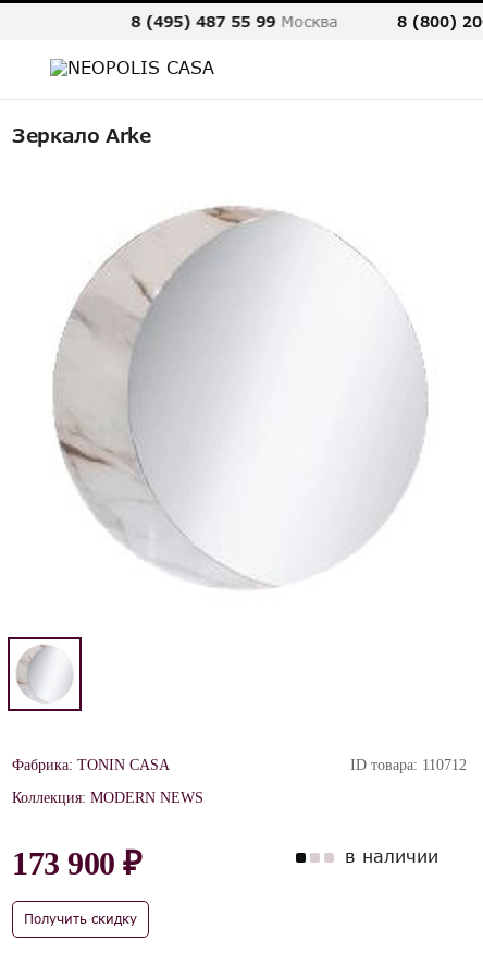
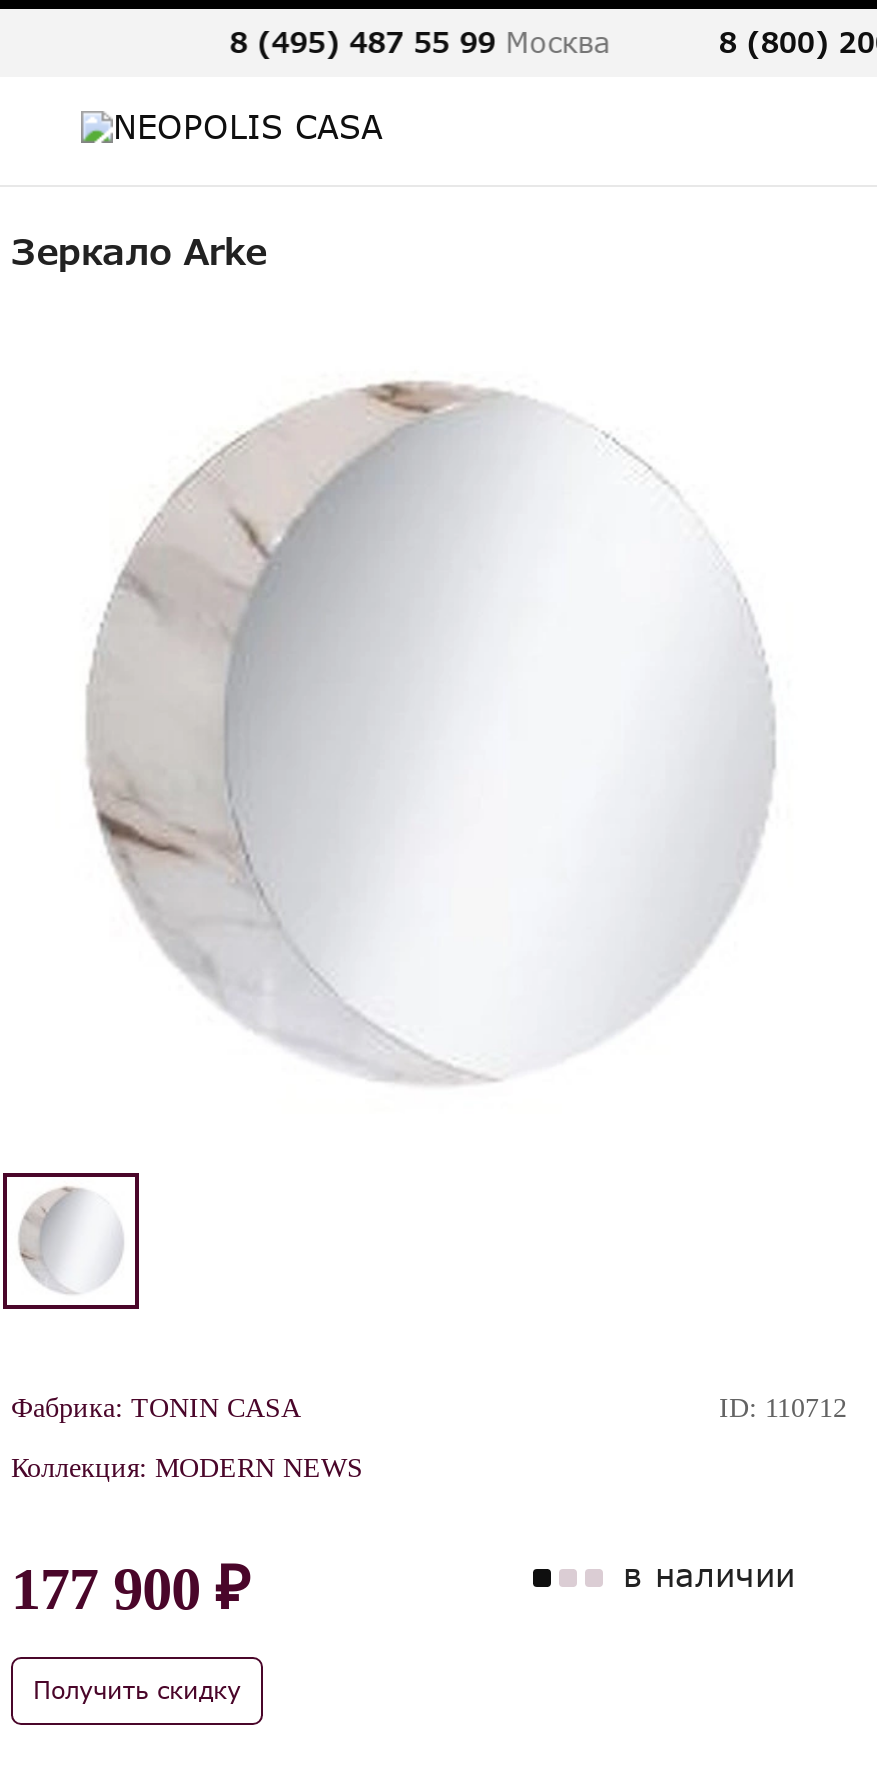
- ID товара: 110712
+ ID: 110712

- 173 900 ₽
+ 177 900 ₽
